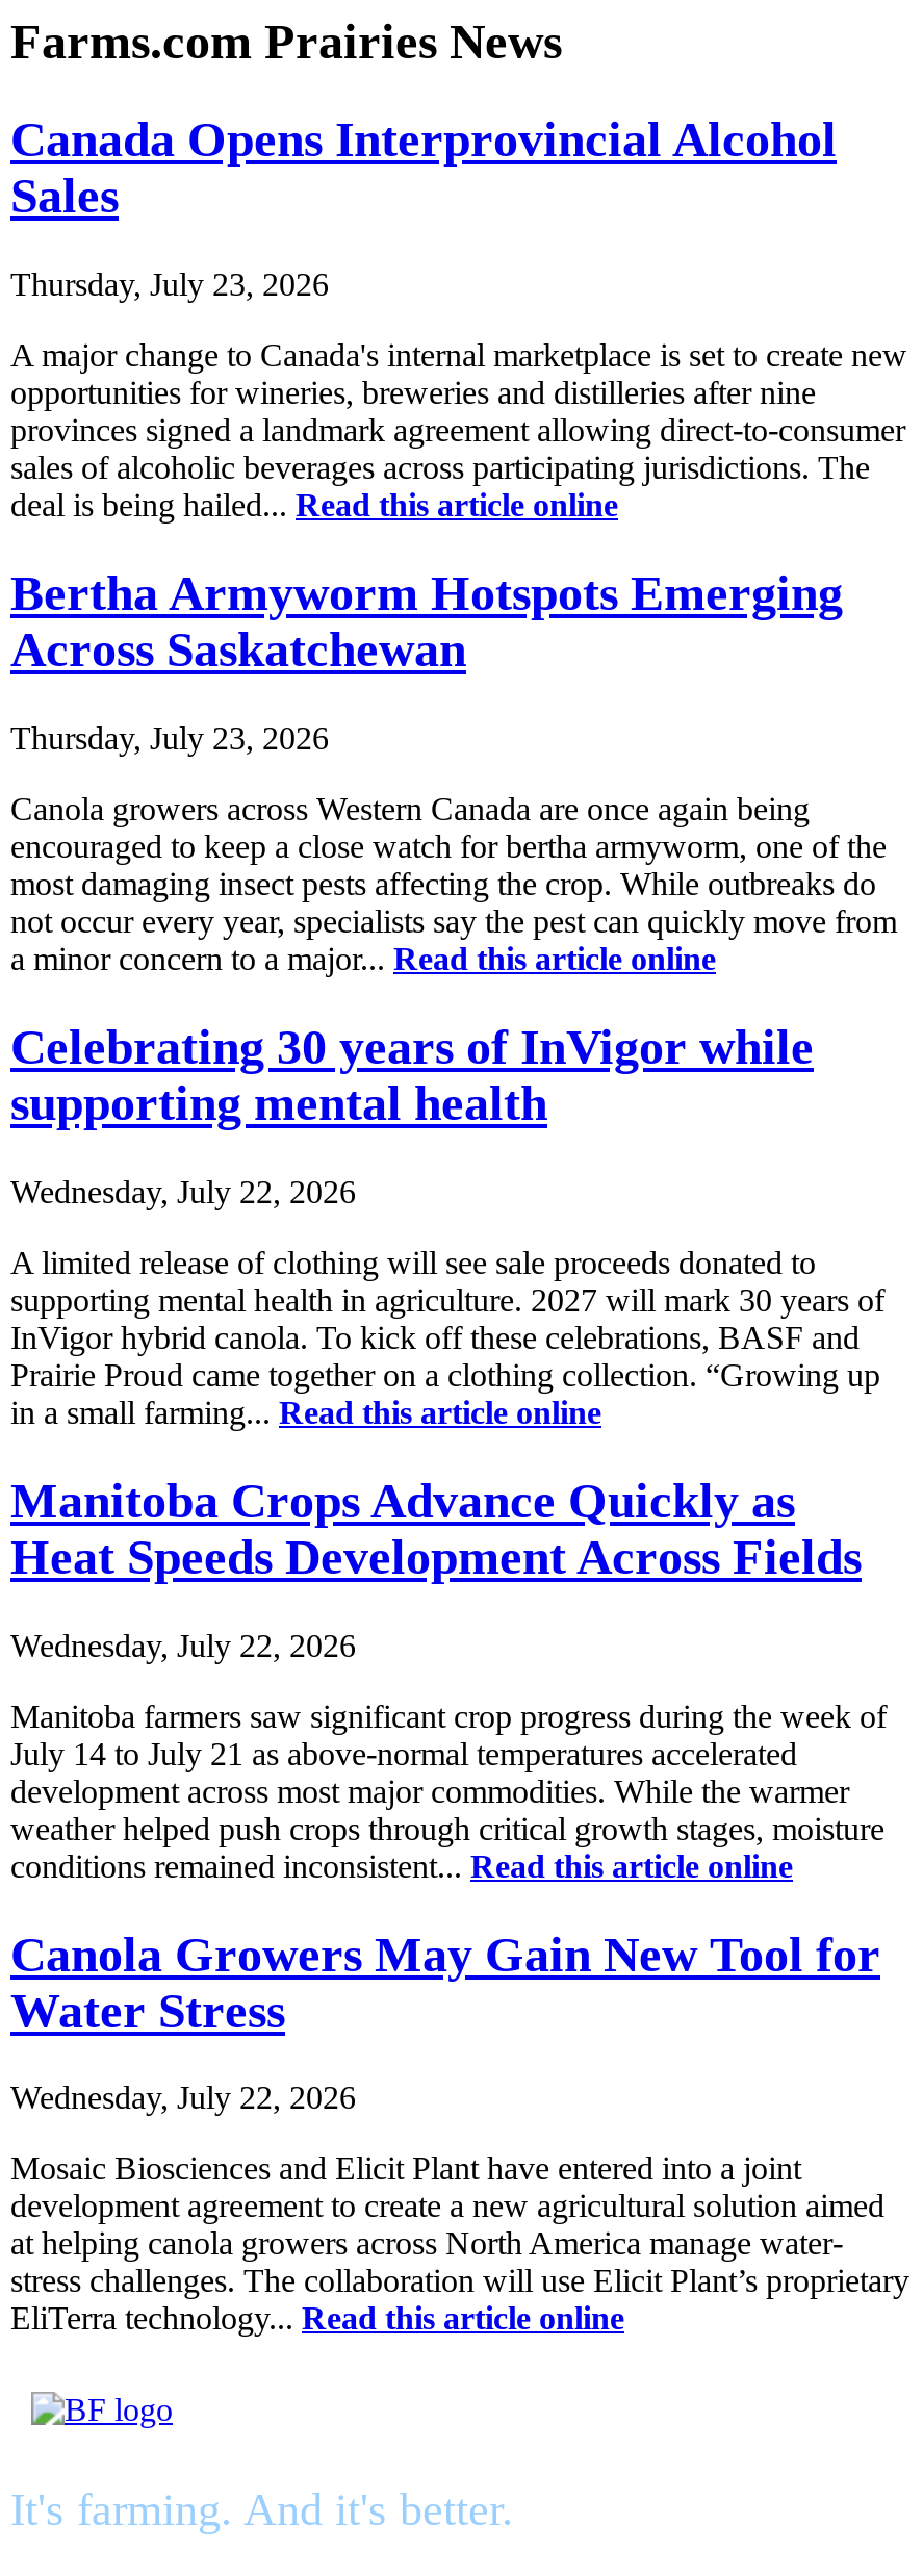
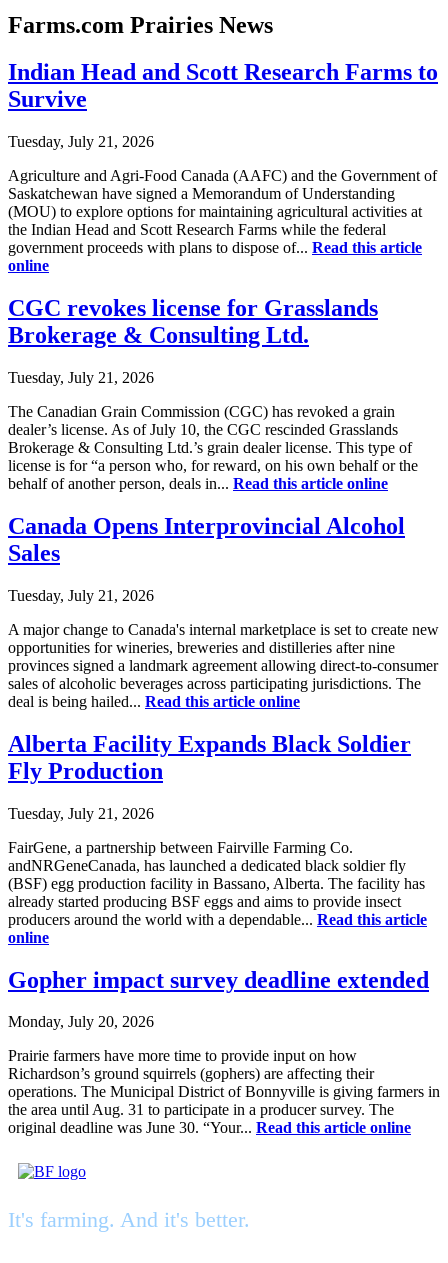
+ Indian Head and Scott Research Farms to
+ Survive
+ Tuesday, July 21, 2026
+ Agriculture and Agri-Food Canada (AAFC) and the Government of
+ Saskatchewan have signed a Memorandum of Understanding
+ (MOU) to explore options for maintaining agricultural activities at
+ the Indian Head and Scott Research Farms while the federal
+ government proceeds with plans to dispose of... Read this article
+ online
+ CGC revokes license for Grasslands
+ Brokerage & Consulting Ltd.
+ Tuesday, July 21, 2026
+ The Canadian Grain Commission (CGC) has revoked a grain
+ dealer’s license. As of July 10, the CGC rescinded Grasslands
+ Brokerage & Consulting Ltd.’s grain dealer license. This type of
+ license is for “a person who, for reward, on his own behalf or the
+ behalf of another person, deals in... Read this article online

moved down: Canada Opens Interprovincial Alcohol | Sales

- Thursday, July 23, 2026
+ Tuesday, July 21, 2026

moved down: A major change to Canada's internal marketplace is set to create new | opportunities for wineries, breweries and distilleries after nine | provinces signed a landmark agreement allowing direct-to-consumer | sales of alcoholic beverages across participating jurisdictions. The | deal is being hailed... Read this article online

- Bertha Armyworm Hotspots Emerging
- Across Saskatchewan
- Thursday, July 23, 2026
- Canola growers across Western Canada are once again being
- encouraged to keep a close watch for bertha armyworm, one of the
- most damaging insect pests affecting the crop. While outbreaks do
- not occur every year, specialists say the pest can quickly move from
- a minor concern to a major... Read this article online
- Celebrating 30 years of InVigor while
- supporting mental health
- Wednesday, July 22, 2026
- A limited release of clothing will see sale proceeds donated to
- supporting mental health in agriculture. 2027 will mark 30 years of
- InVigor hybrid canola. To kick off these celebrations, BASF and
- Prairie Proud came together on a clothing collection. “Growing up
- in a small farming... Read this article online
- Manitoba Crops Advance Quickly as
- Heat Speeds Development Across Fields
- Wednesday, July 22, 2026
- Manitoba farmers saw significant crop progress during the week of
- July 14 to July 21 as above-normal temperatures accelerated
- development across most major commodities. While the warmer
- weather helped push crops through critical growth stages, moisture
- conditions remained inconsistent... Read this article online
- Canola Growers May Gain New Tool for
- Water Stress
- Wednesday, July 22, 2026
- Mosaic Biosciences and Elicit Plant have entered into a joint
- development agreement to create a new agricultural solution aimed
- at helping canola growers across North America manage water-
- stress challenges. The collaboration will use Elicit Plant’s proprietary
- EliTerra technology... Read this article online
+ Alberta Facility Expands Black Soldier
+ Fly Production
+ Tuesday, July 21, 2026
+ FairGene, a partnership between Fairville Farming Co.
+ andNRGeneCanada, has launched a dedicated black soldier fly
+ (BSF) egg production facility in Bassano, Alberta. The facility has
+ already started producing BSF eggs and aims to provide insect
+ producers around the world with a dependable...Read this article
+ online
+ Gopher impact survey deadline extended
+ Monday, July 20, 2026
+ Prairie farmers have more time to provide input on how
+ Richardson’s ground squirrels (gophers) are affecting their
+ operations. The Municipal District of Bonnyville is giving farmers in
+ the area until Aug. 31 to participate in a producer survey. The
+ original deadline was June 30. “Your... Read this article online
